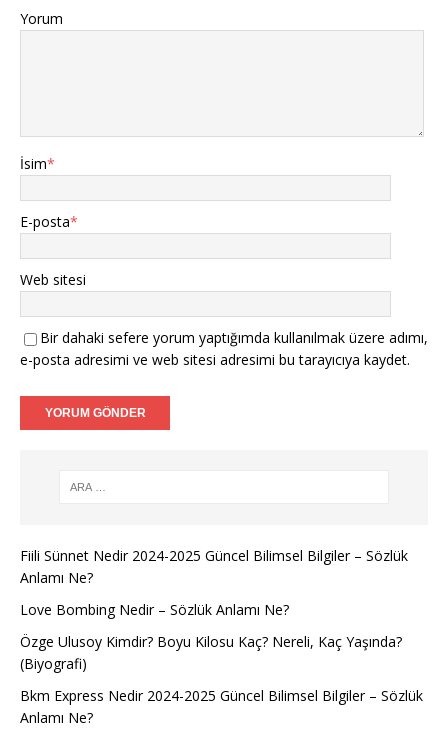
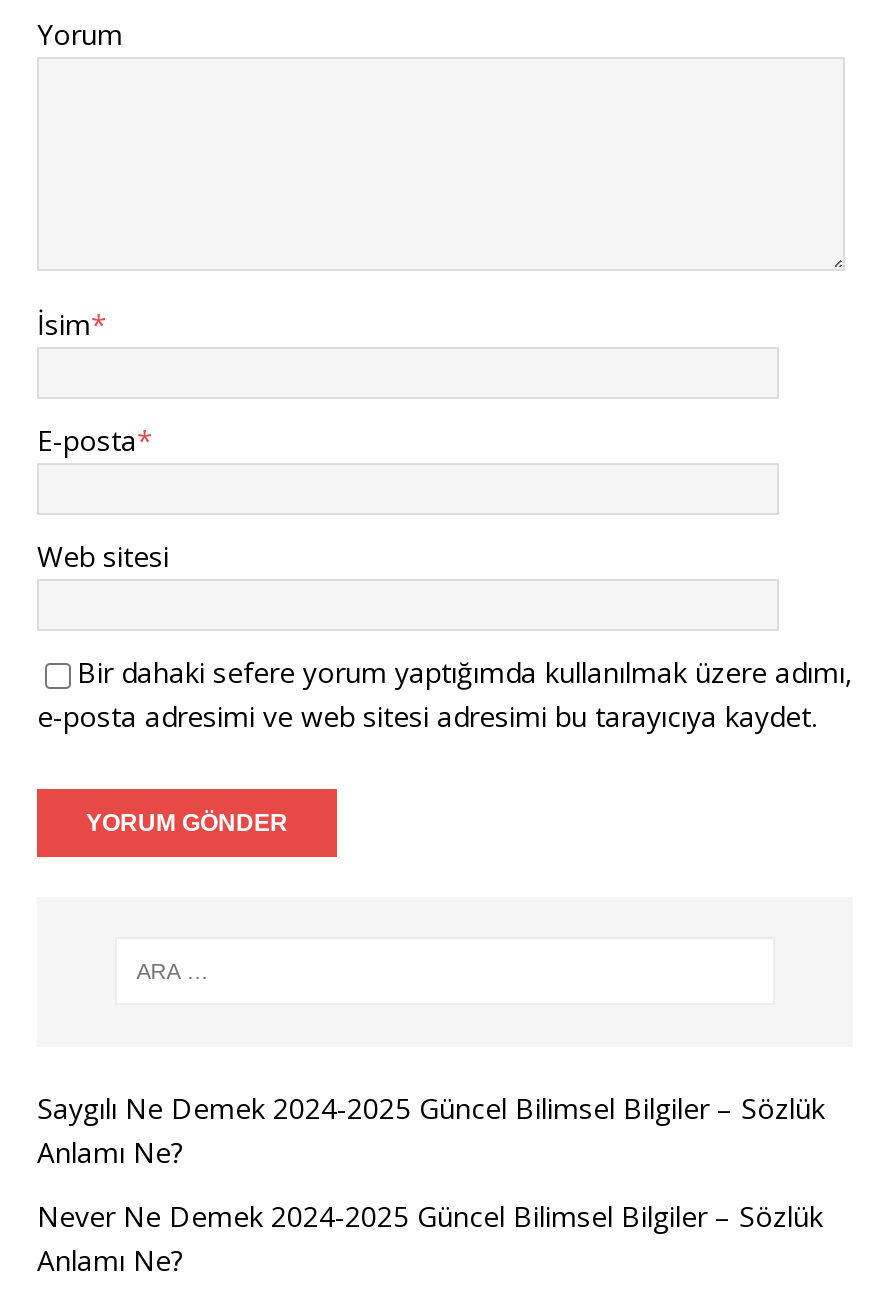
- Fiili Sünnet Nedir 2024-2025 Güncel Bilimsel Bilgiler – Sözlük
+ Saygılı Ne Demek 2024-2025 Güncel Bilimsel Bilgiler – Sözlük

- Love Bombing Nedir – Sözlük Anlamı Ne?
- Özge Ulusoy Kimdir? Boyu Kilosu Kaç? Nereli, Kaç Yaşında?
- (Biyografi)
- Bkm Express Nedir 2024-2025 Güncel Bilimsel Bilgiler – Sözlük
+ Never Ne Demek 2024-2025 Güncel Bilimsel Bilgiler – Sözlük
